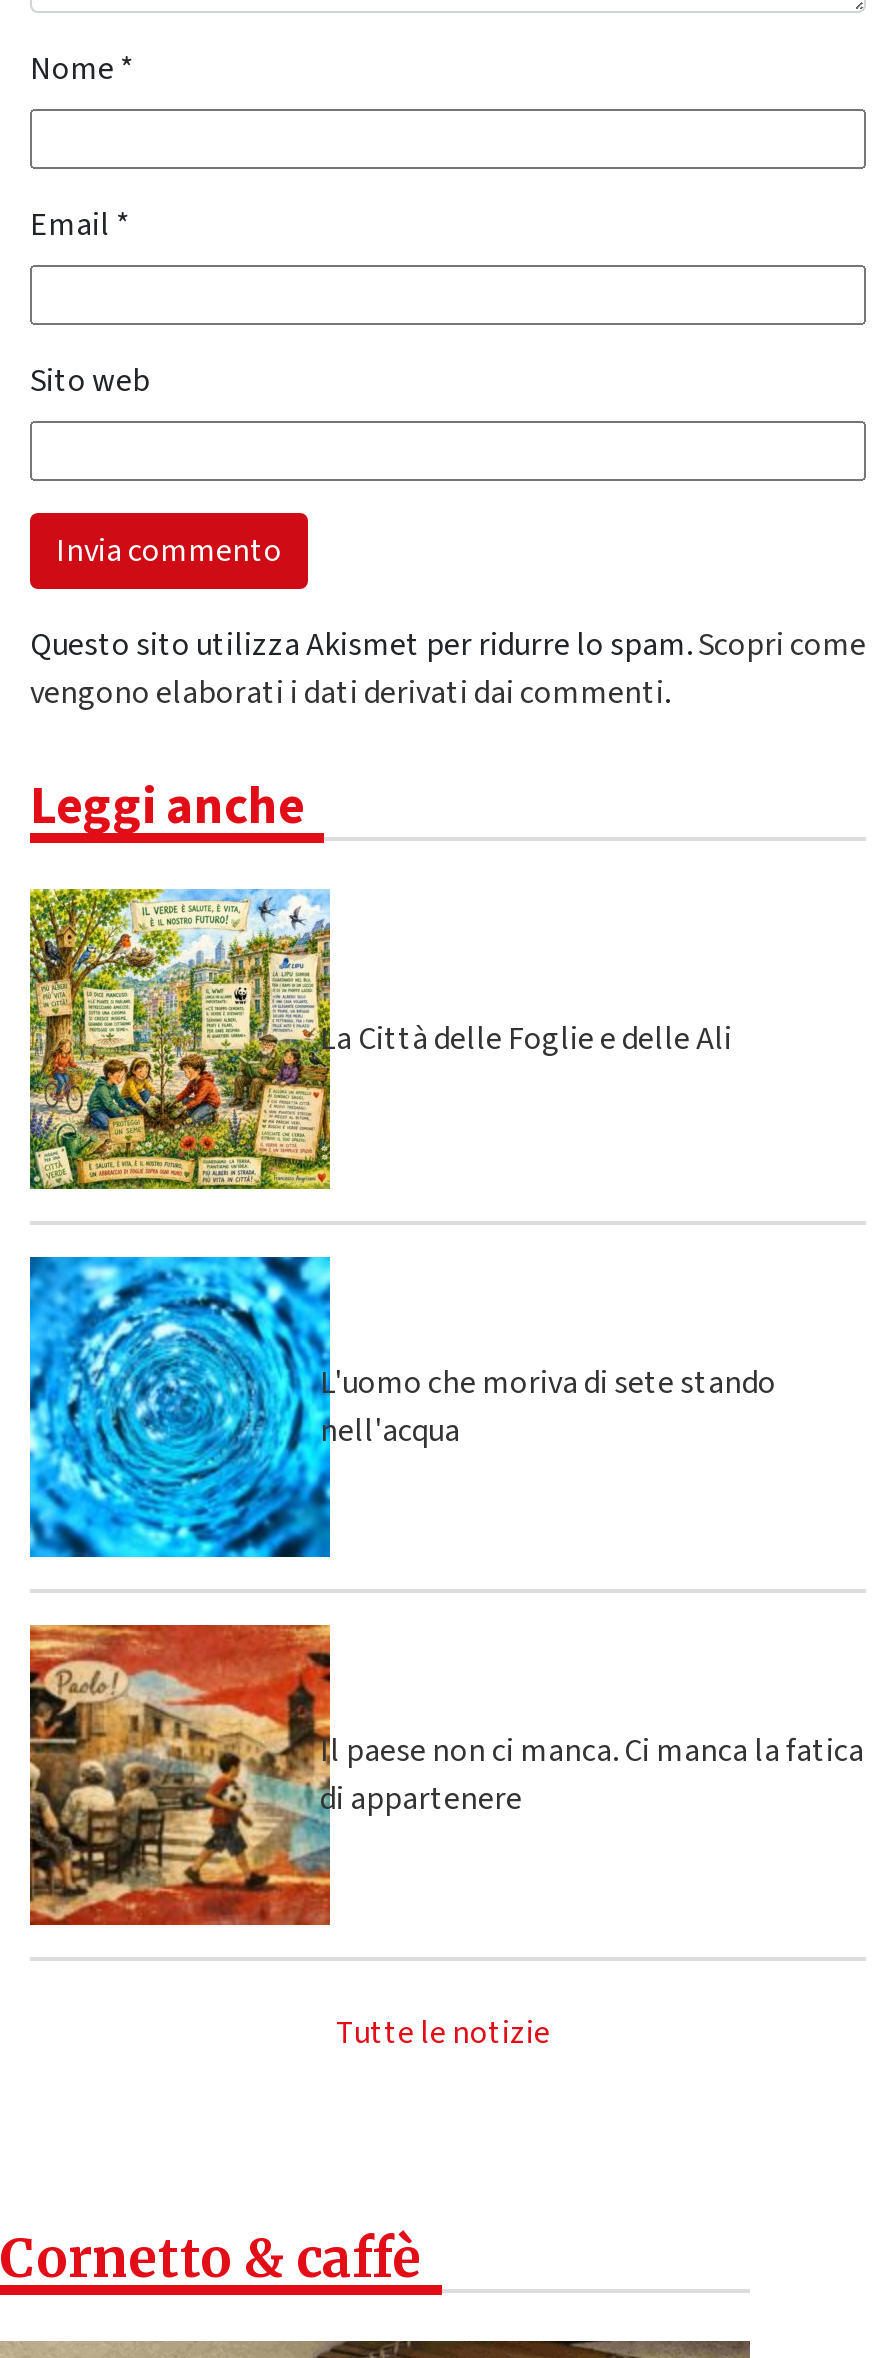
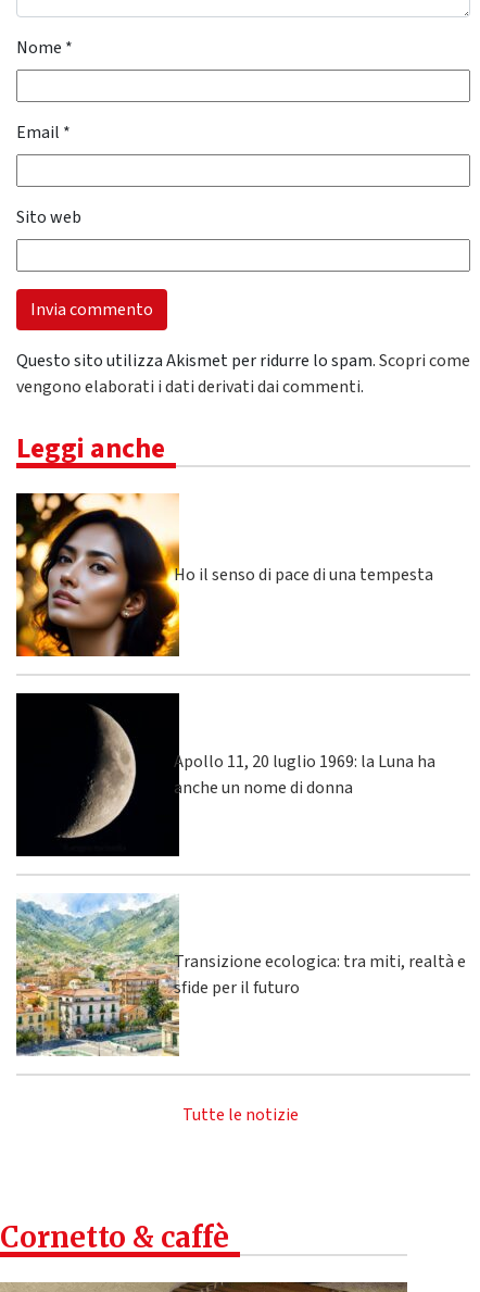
- [image]
- La Città delle Foglie e delle Ali
+ [image]
+ Ho il senso di pace di una tempesta

- [image]
- L'uomo che moriva di sete stando
- nell'acqua
+ [image]
+ Apollo 11, 20 luglio 1969: la Luna ha
+ anche un nome di donna

- [image]
- Il paese non ci manca. Ci manca la fatica
- di appartenere
+ [image]
+ Transizione ecologica: tra miti, realtà e
+ sfide per il futuro
